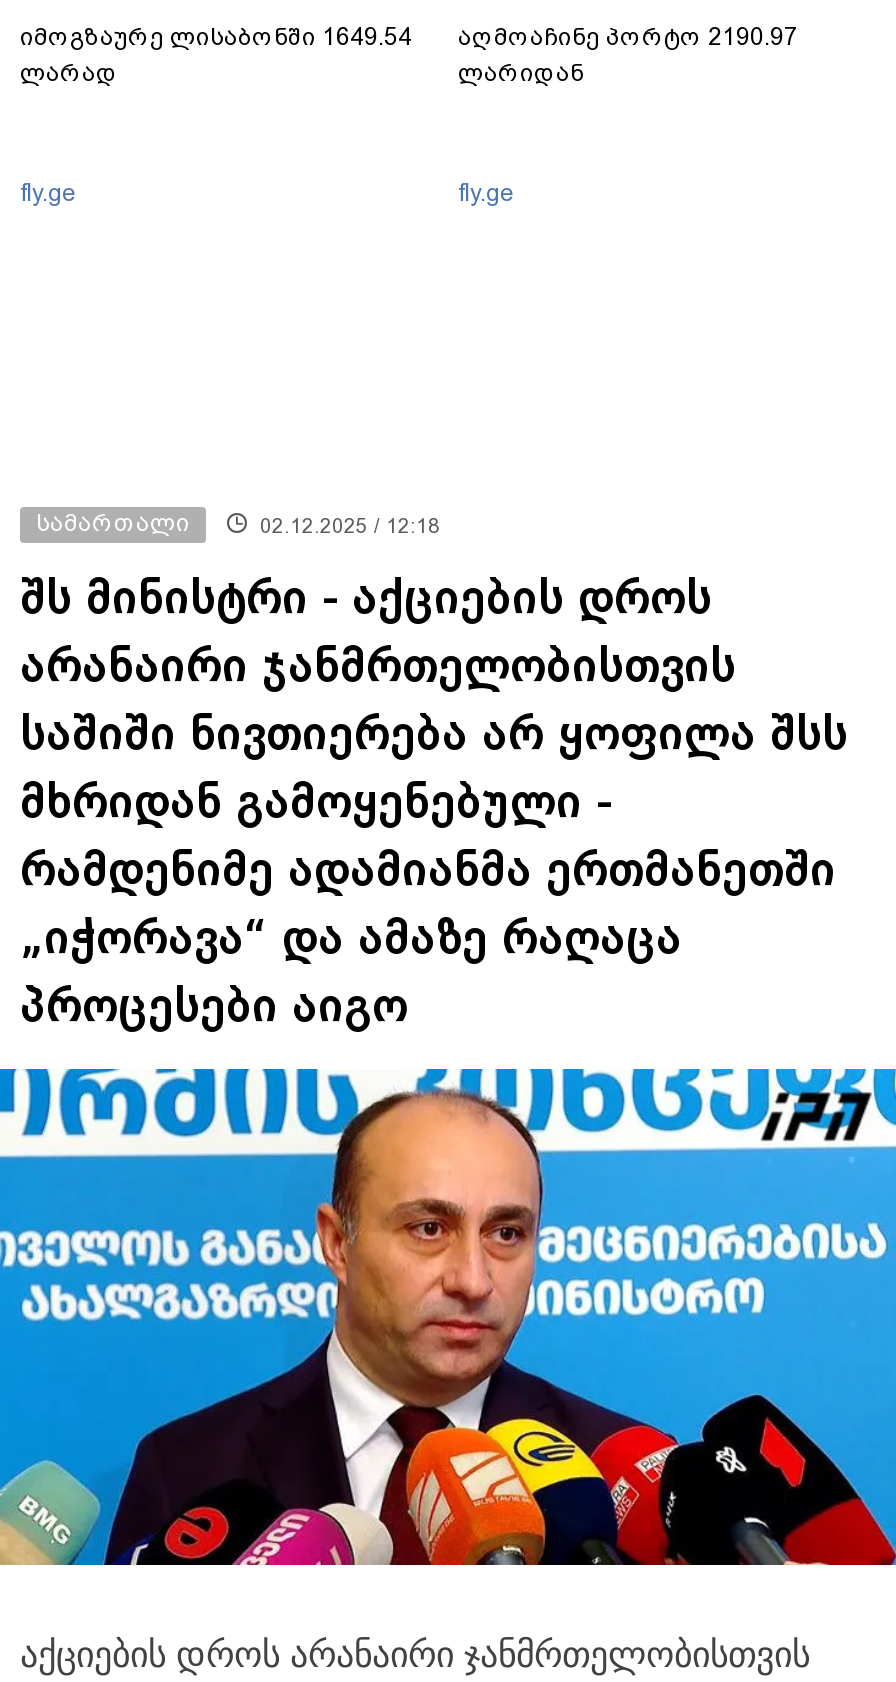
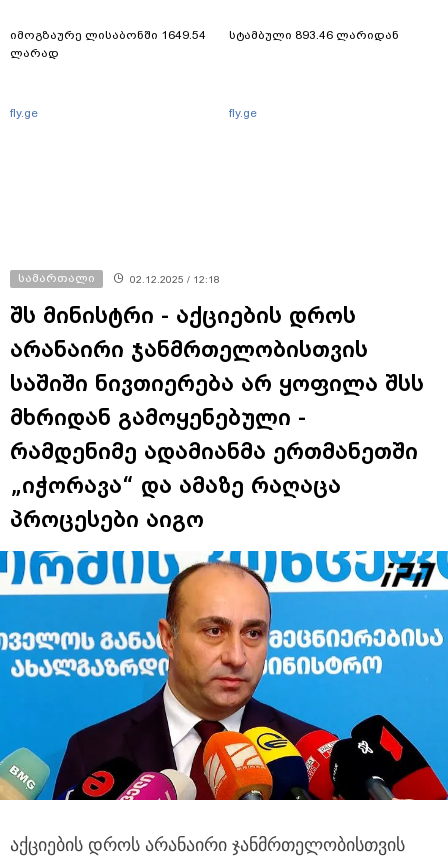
- აღმოაჩინე პორტო 2190.97
- ლარიდან
+ სტამბული 893.46 ლარიდან
